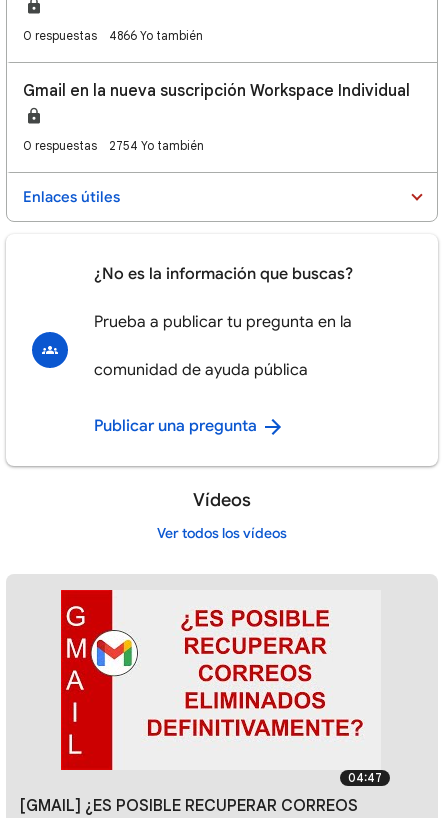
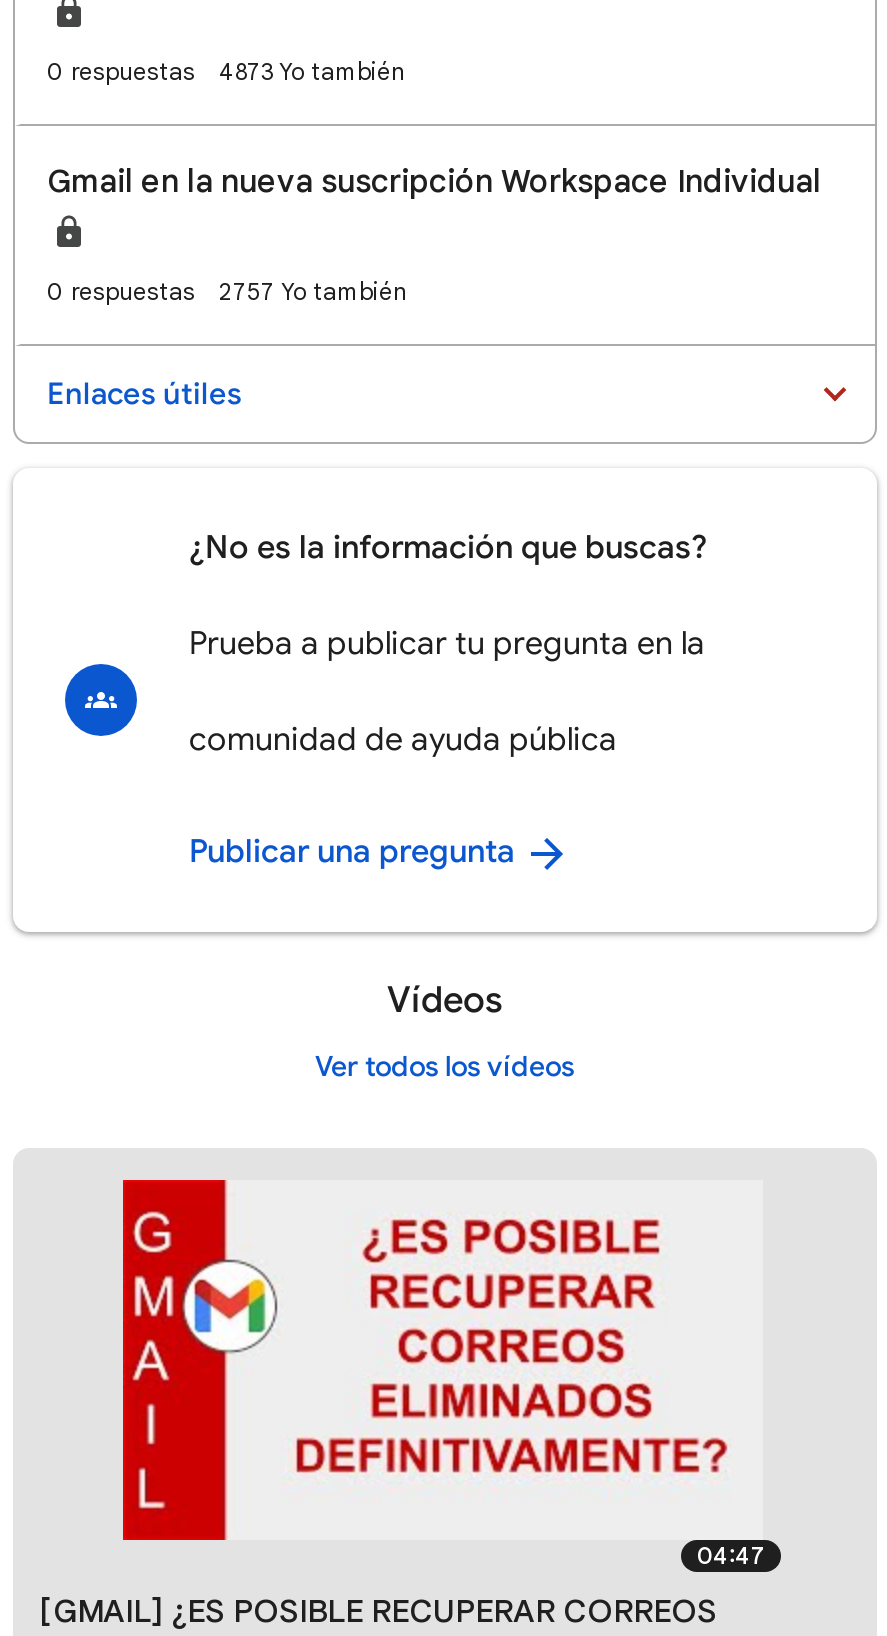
- 4866 Yo también
+ 4873 Yo también

- 2754 Yo también
+ 2757 Yo también
